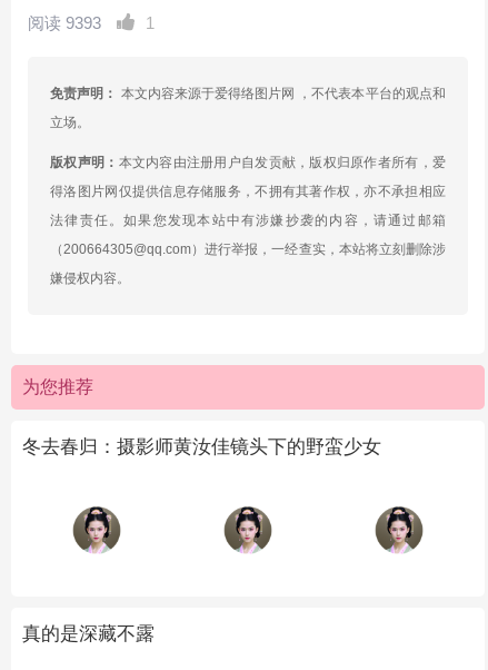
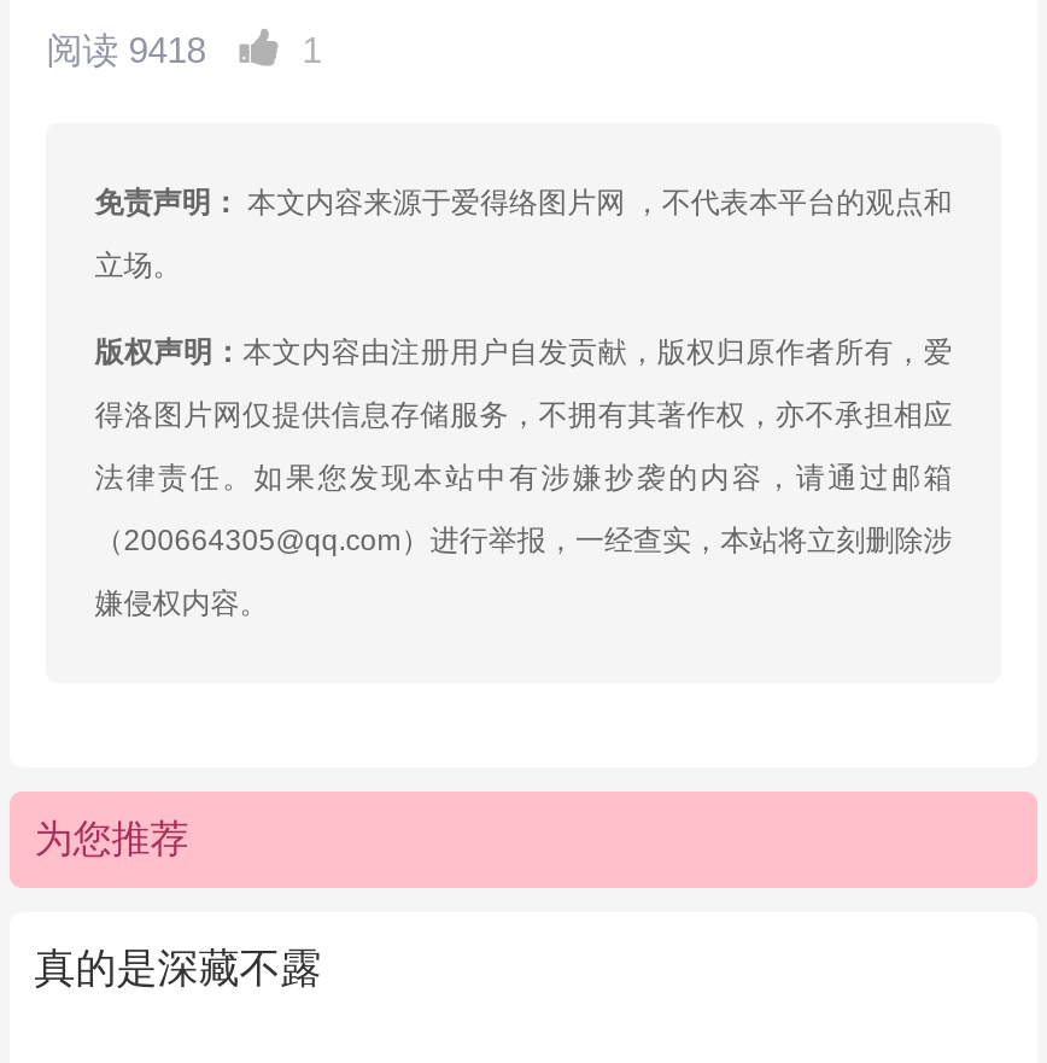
- 阅读 9393
+ 阅读 9418

- 冬去春归：摄影师黄汝佳镜头下的野蛮少女

- [image]

- [image]

- [image]
